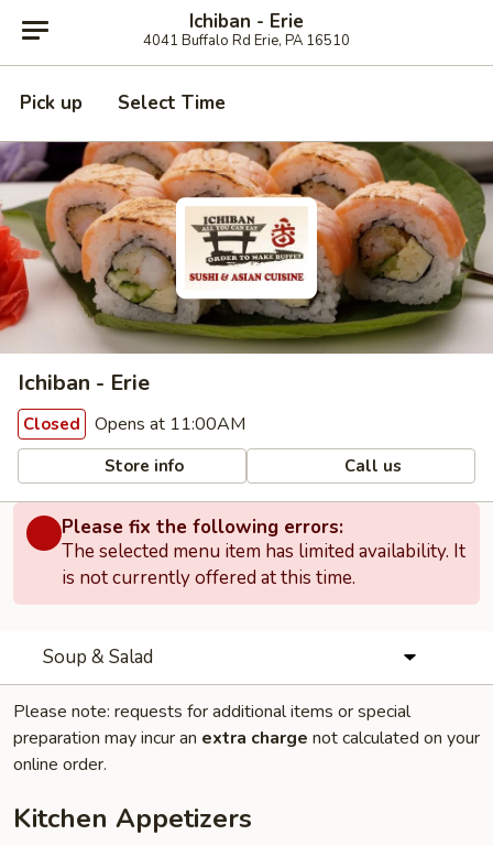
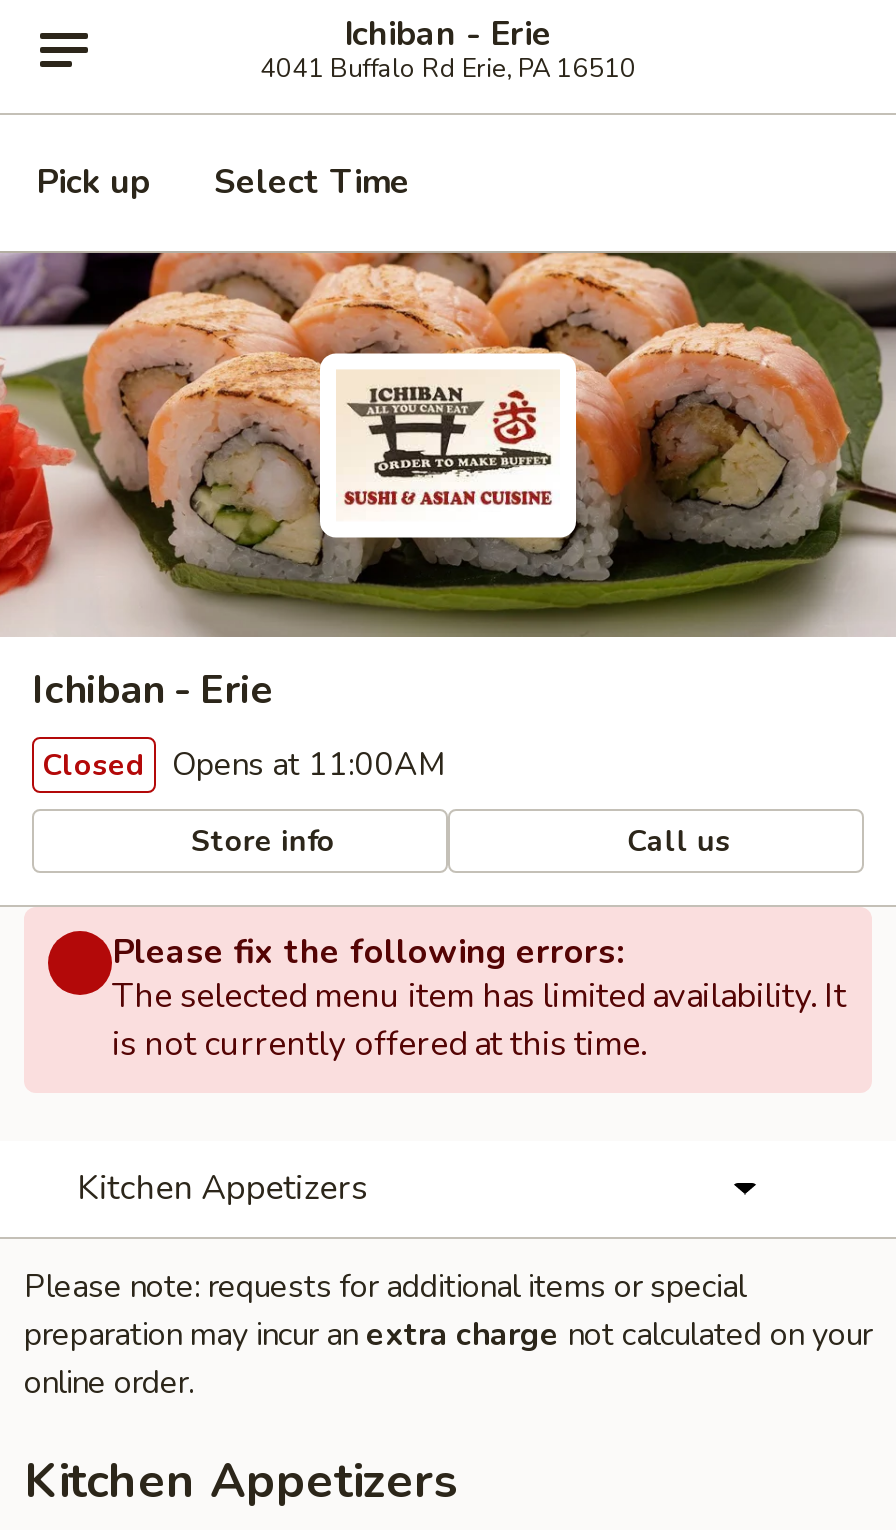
- Soup & Salad
+ Kitchen Appetizers
